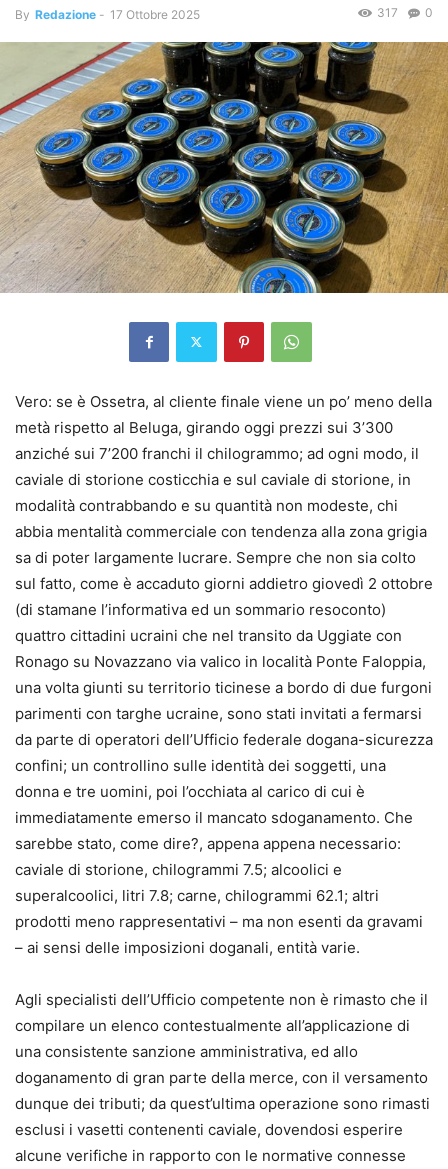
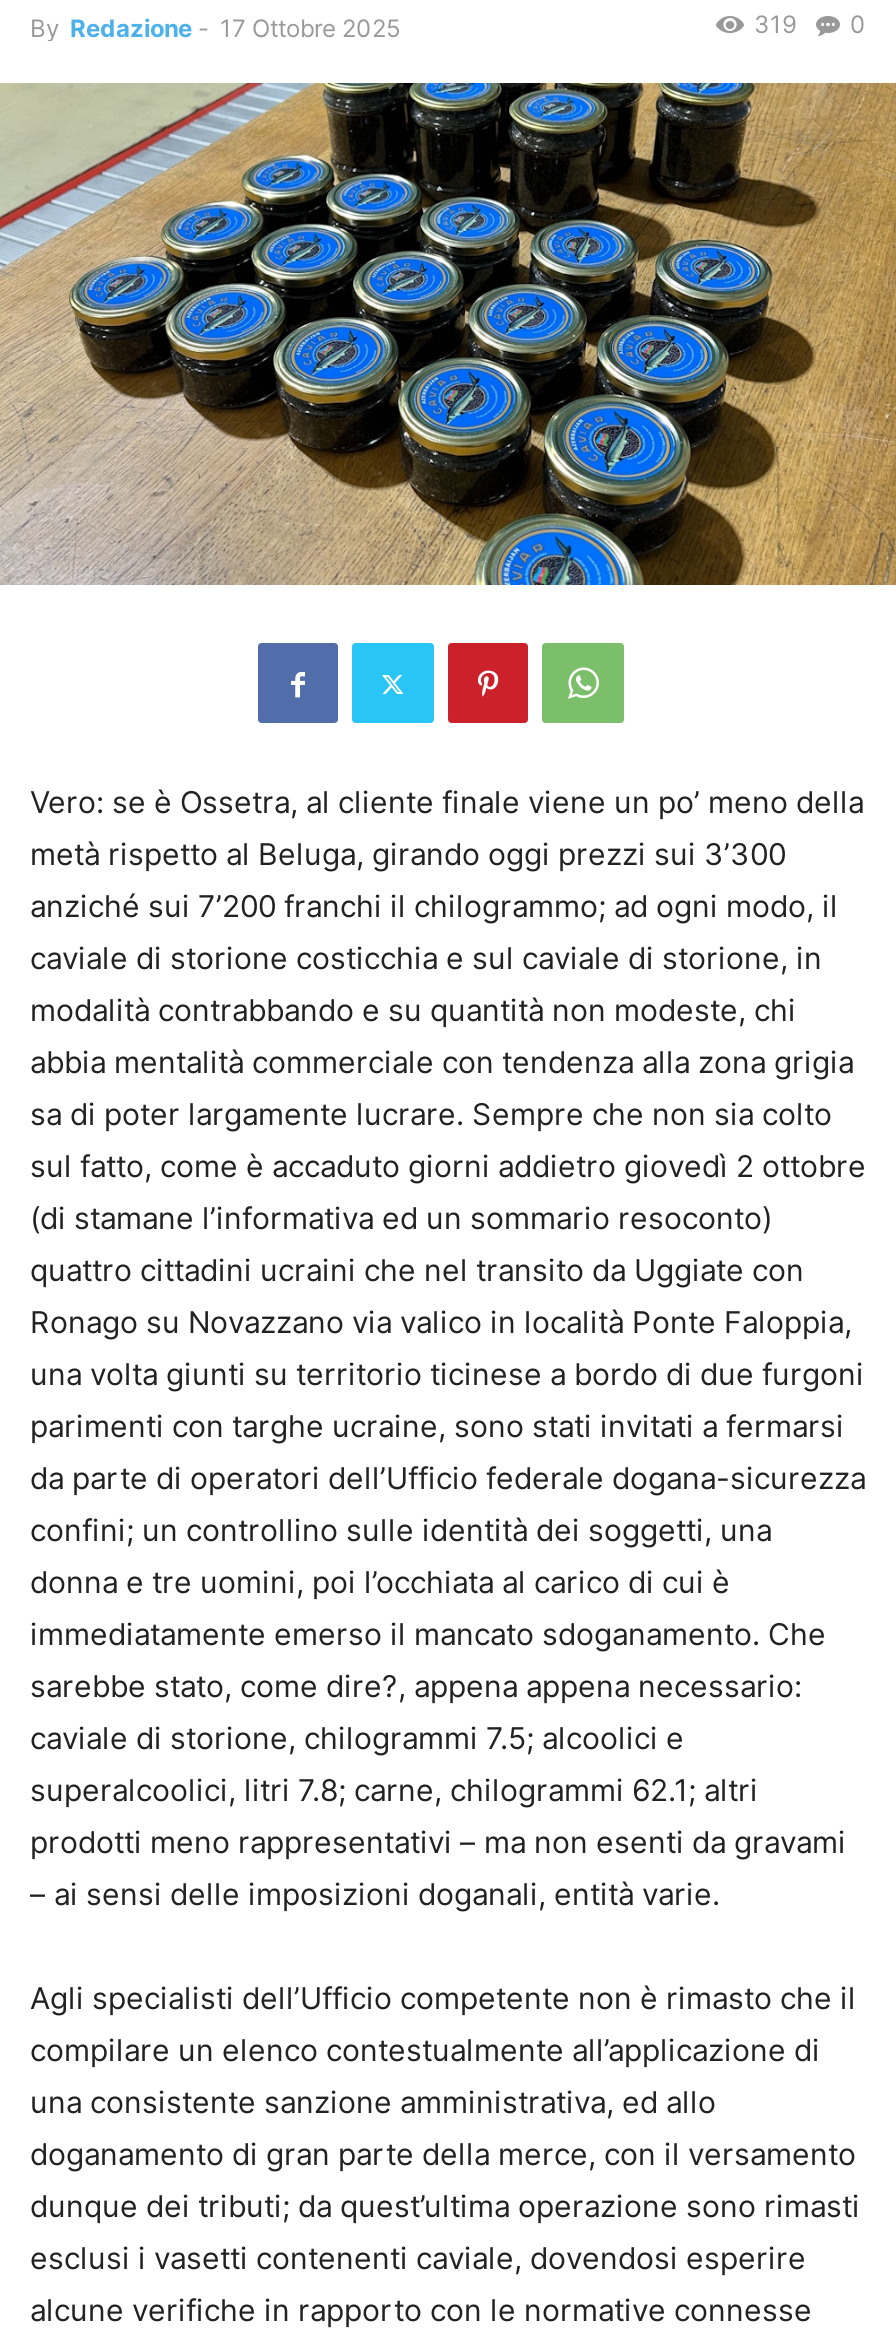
- 317 0
+ 319 0
